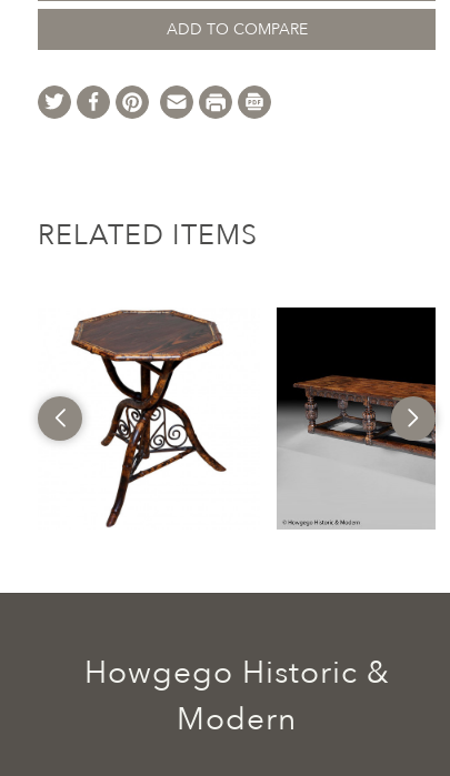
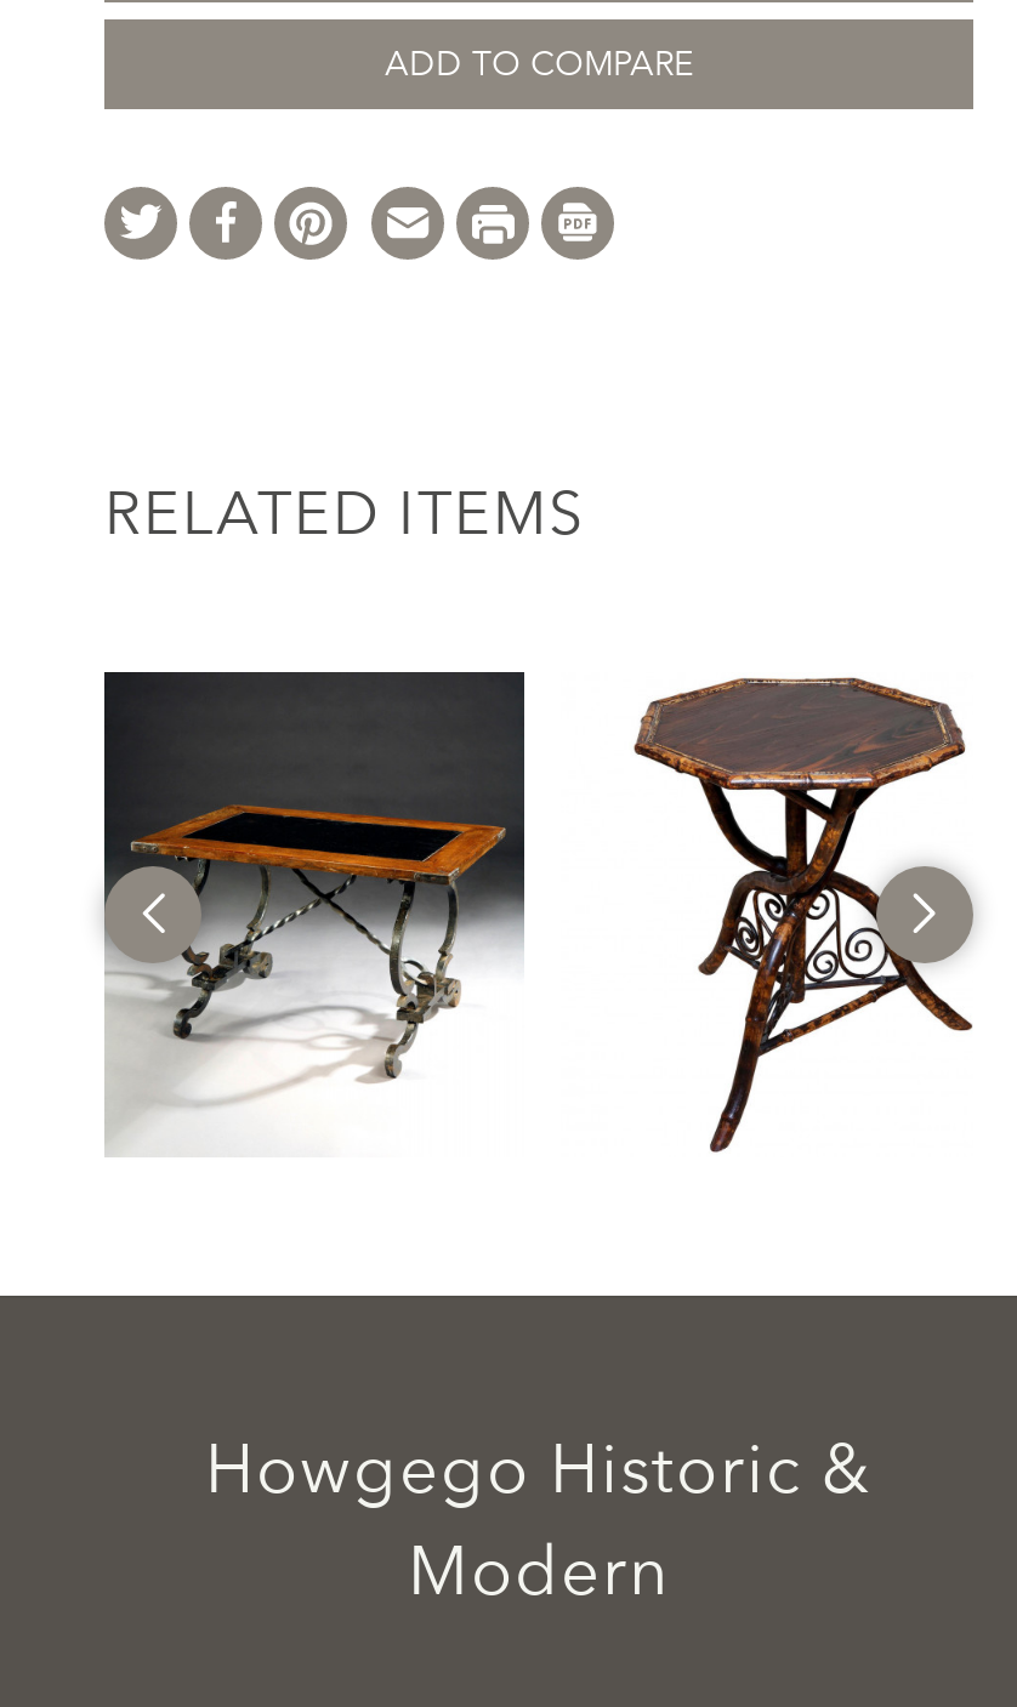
- [image]
+ [image]

- [image]
+ [image]
